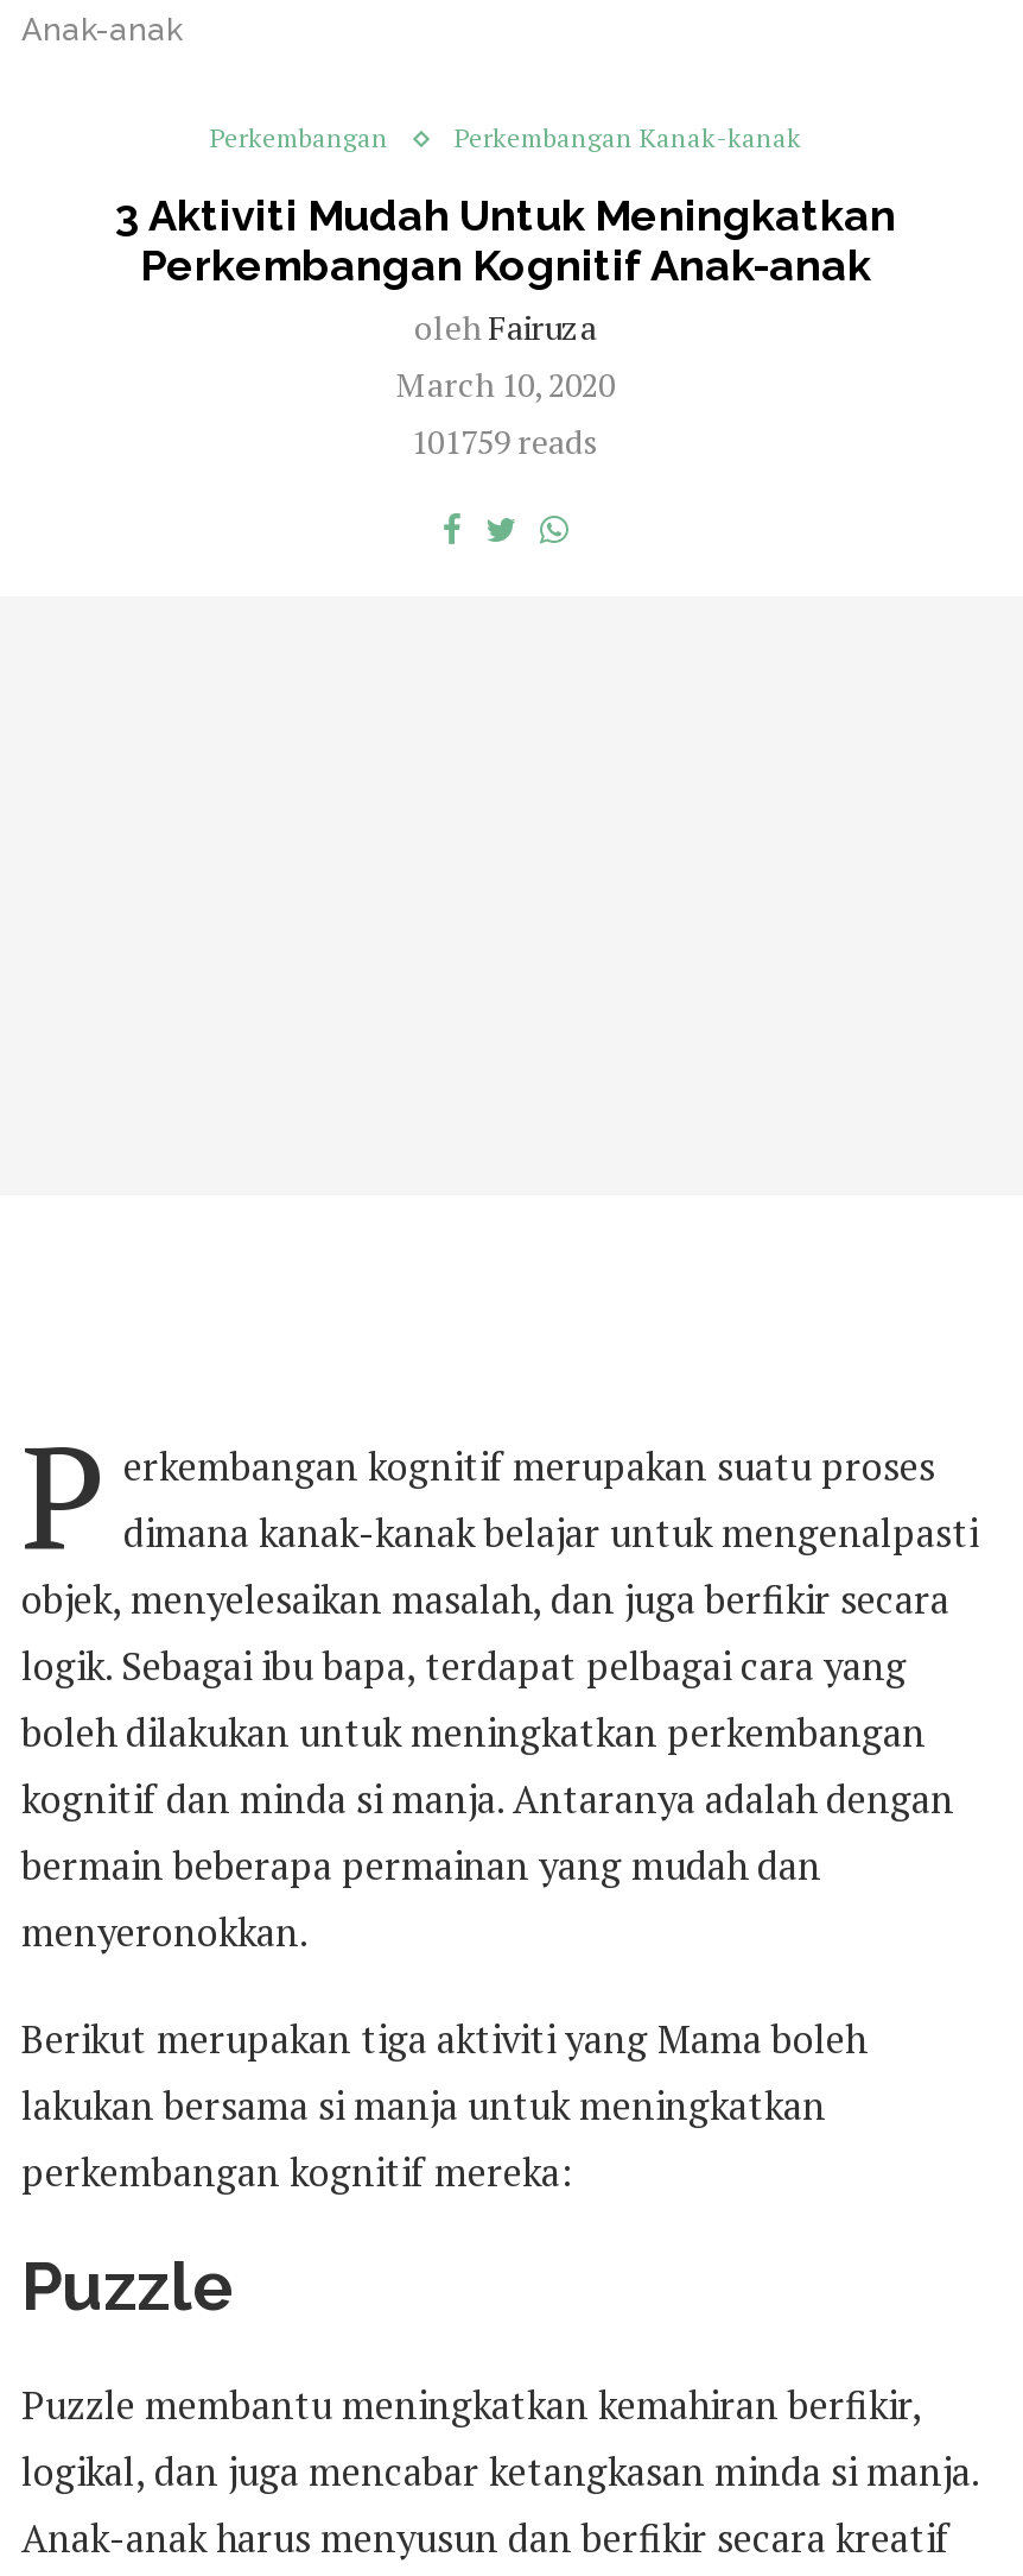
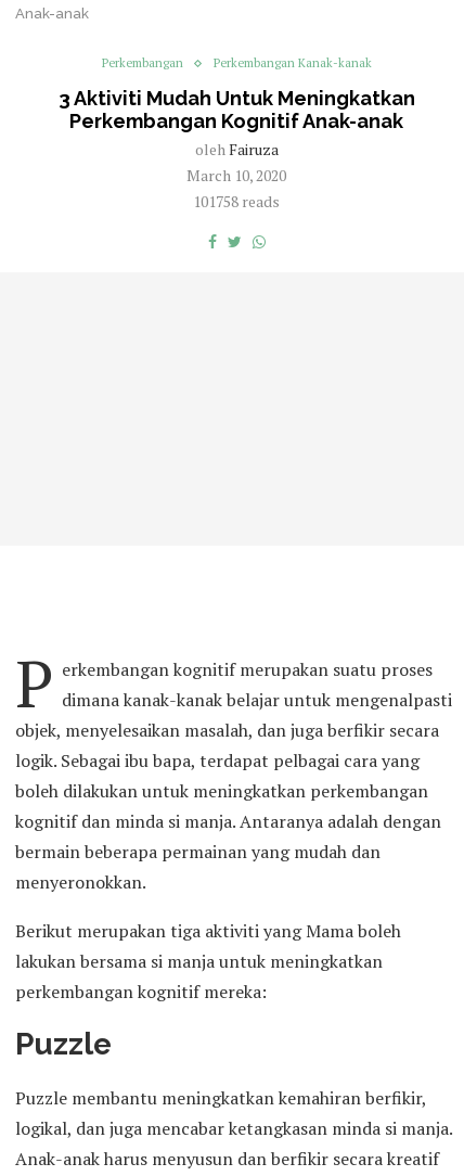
- 101759 reads
+ 101758 reads
